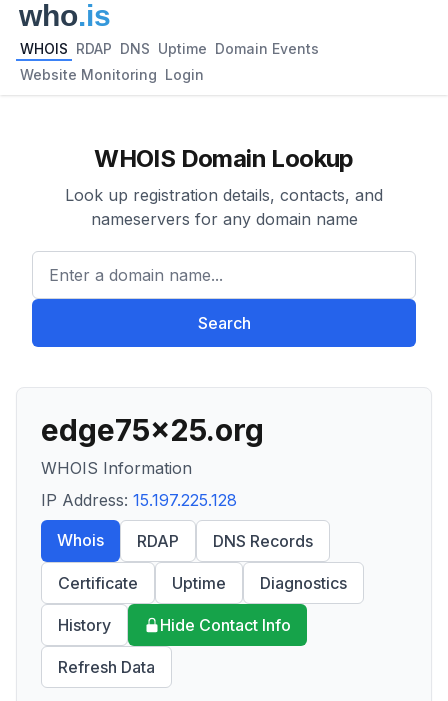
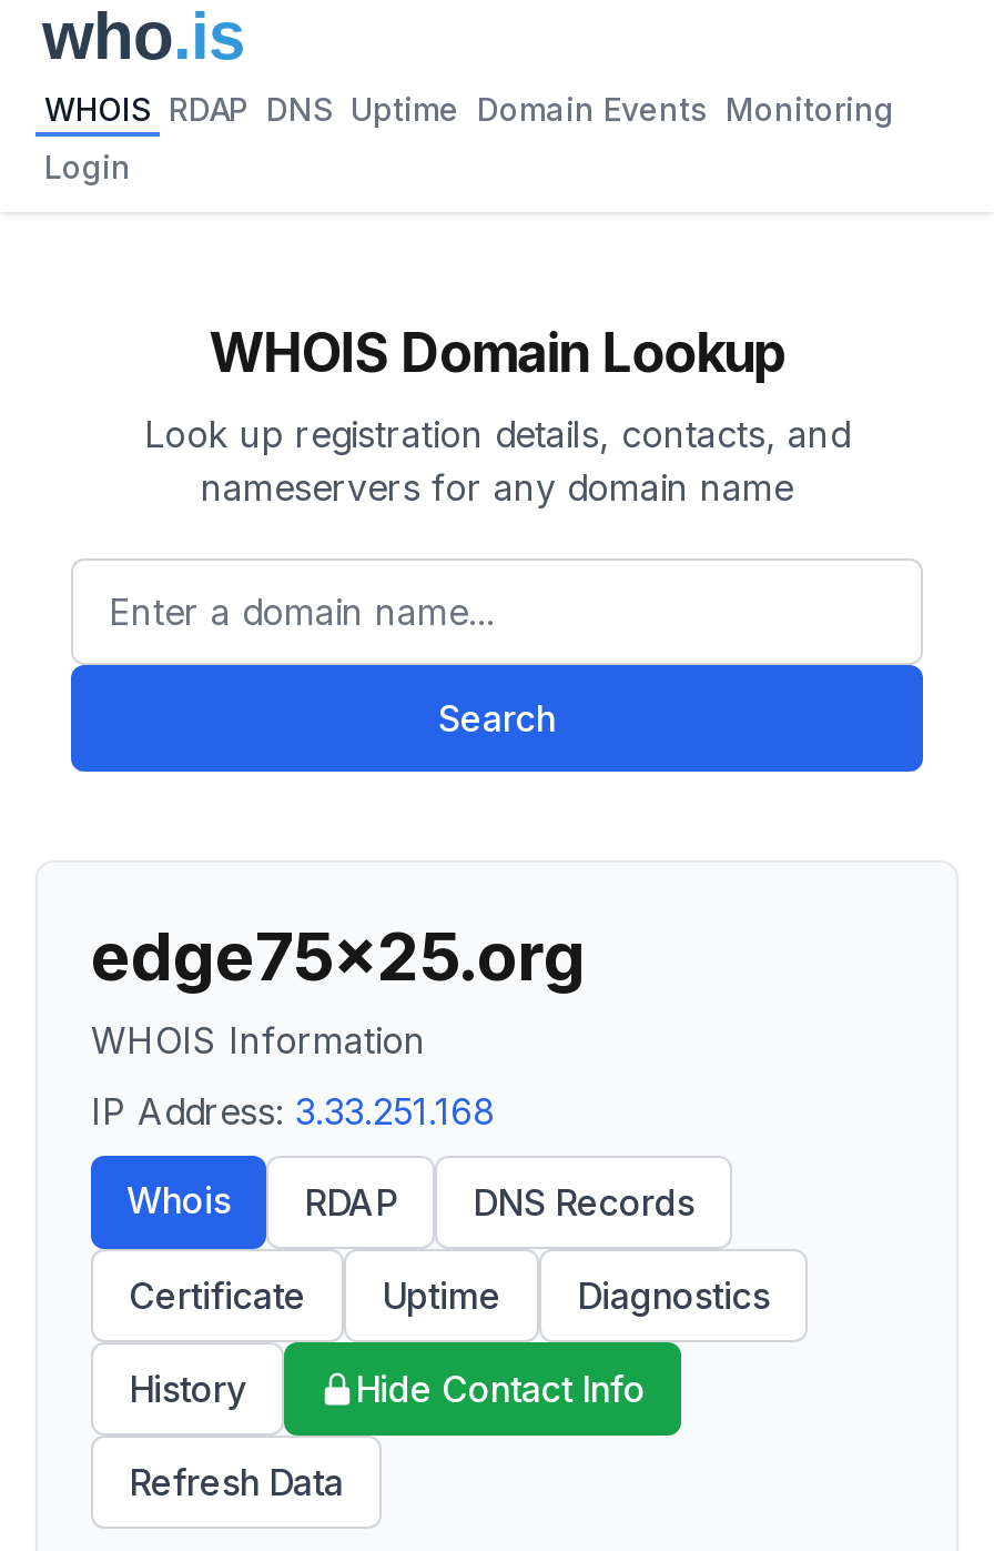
- WHOIS RDAP DNS Uptime Domain Events
+ WHOIS RDAP DNS Uptime Domain Events Monitoring

- Website Monitoring Login
+ Login

- IP Address: 15.197.225.128
+ IP Address: 3.33.251.168
